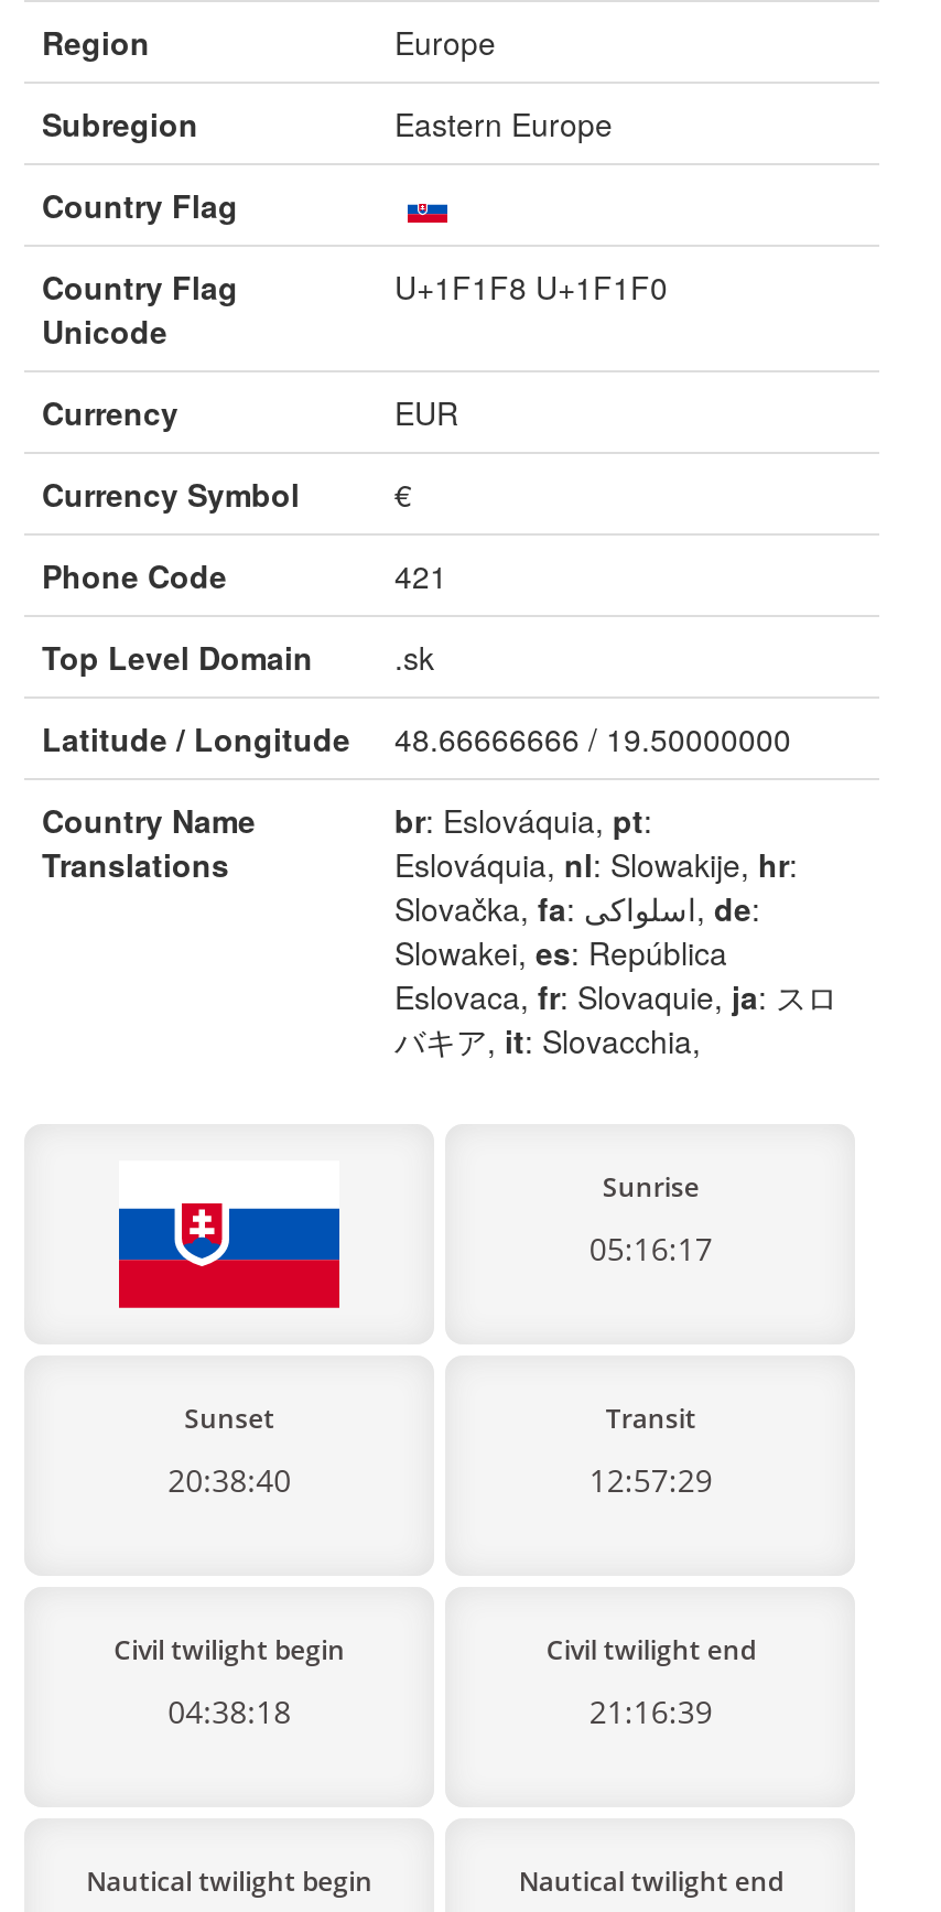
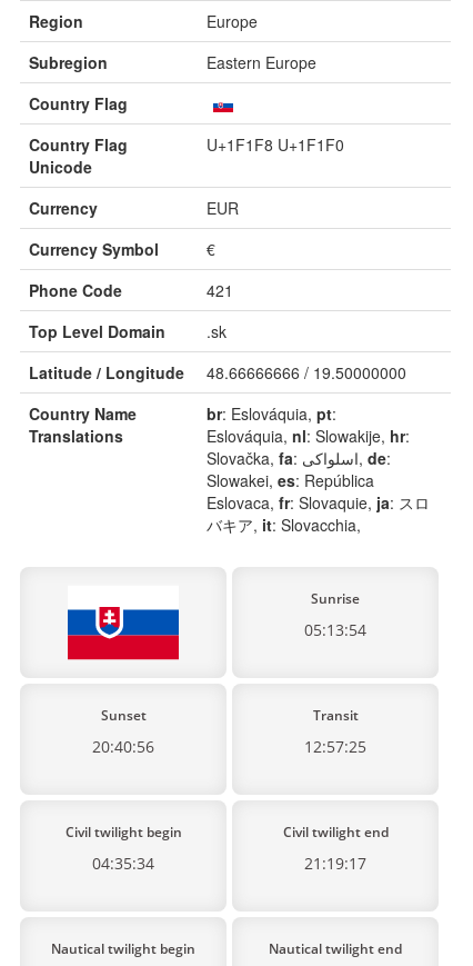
- 05:16:17
+ 05:13:54

- 20:38:40
+ 20:40:56

- 12:57:29
+ 12:57:25

- 04:38:18
+ 04:35:34

- 21:16:39
+ 21:19:17
